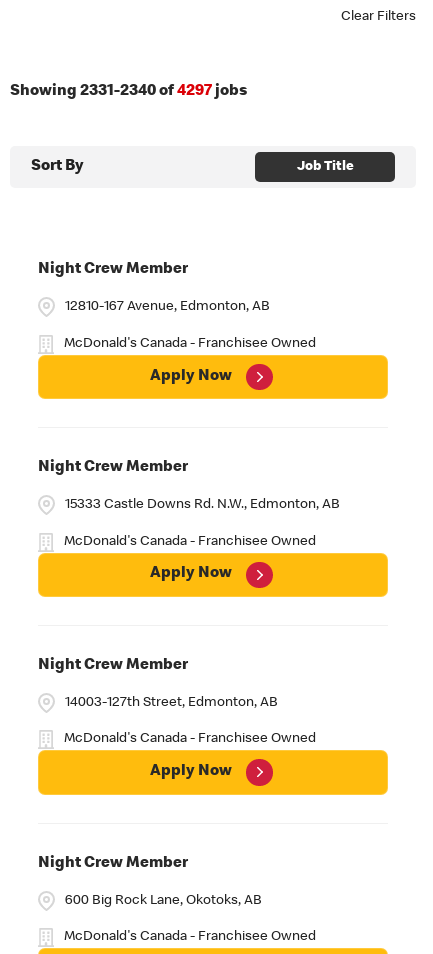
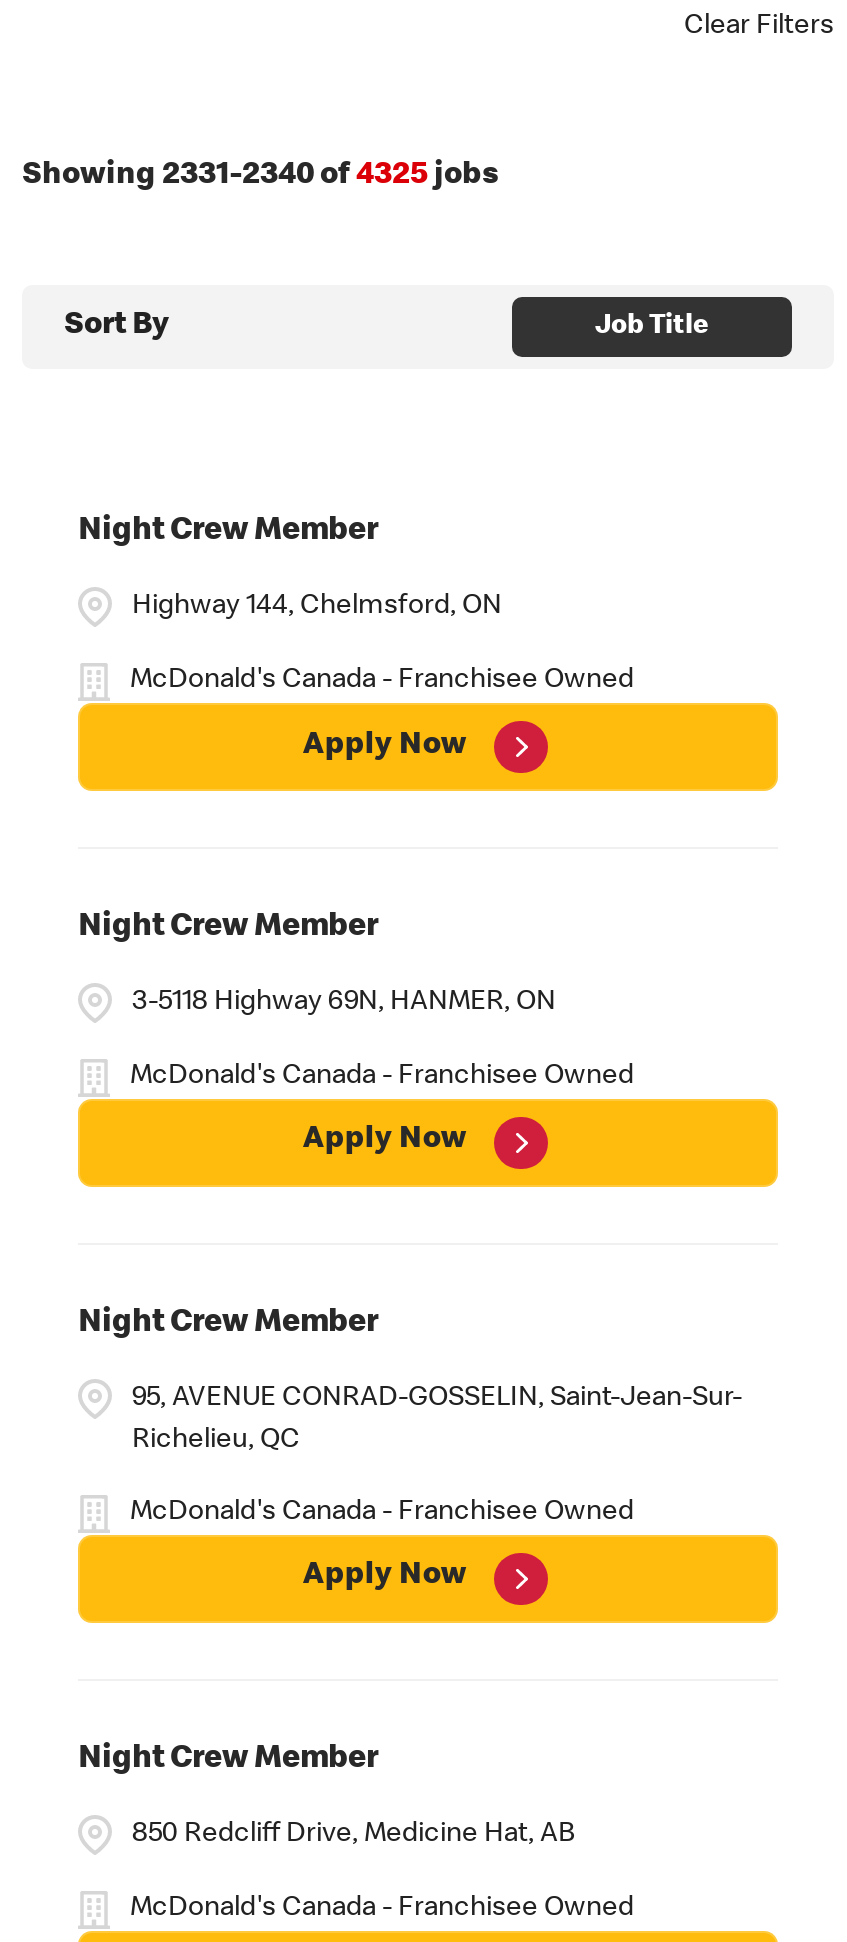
- Showing 2331-2340 of 4297 jobs
+ Showing 2331-2340 of 4325 jobs

- 12810-167 Avenue, Edmonton, AB
+ Highway 144, Chelmsford, ON

- 15333 Castle Downs Rd. N.W., Edmonton, AB
+ 3-5118 Highway 69N, HANMER, ON

- 14003-127th Street, Edmonton, AB
+ 95, AVENUE CONRAD-GOSSELIN, Saint-Jean-Sur-
+ Richelieu, QC

- 600 Big Rock Lane, Okotoks, AB
+ 850 Redcliff Drive, Medicine Hat, AB
